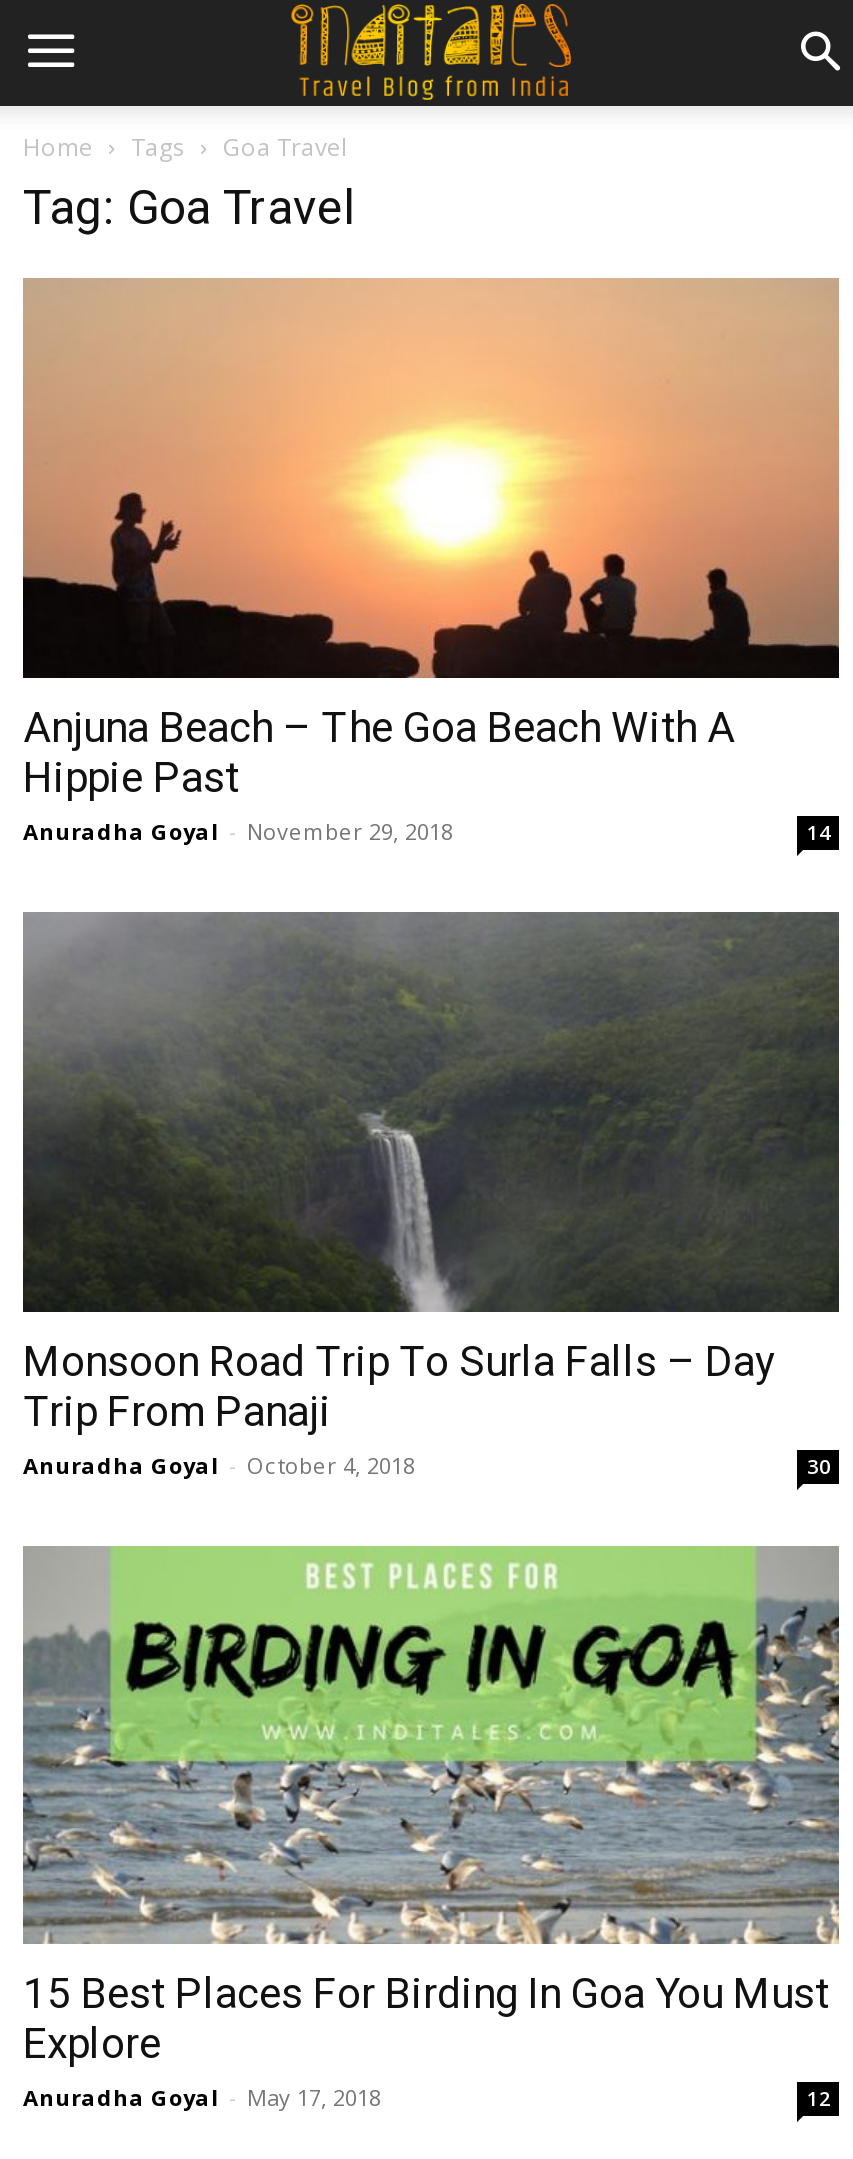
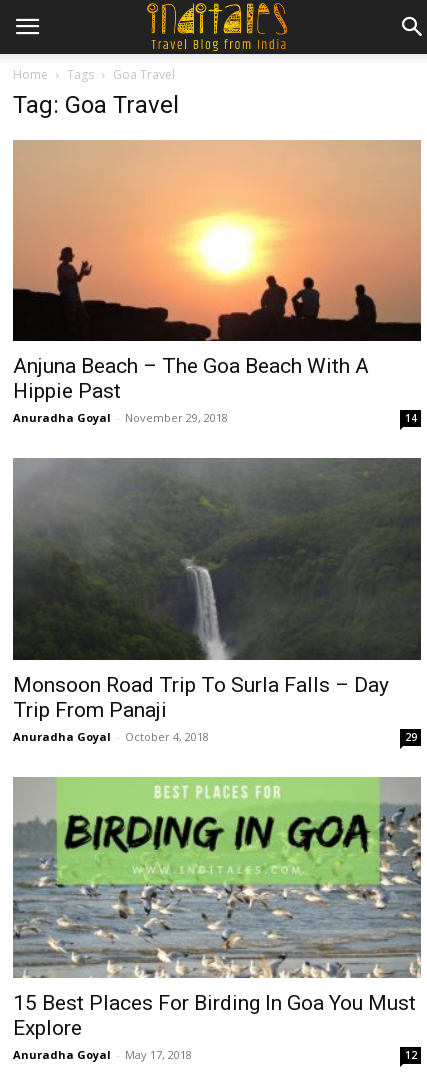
- 30
+ 29
